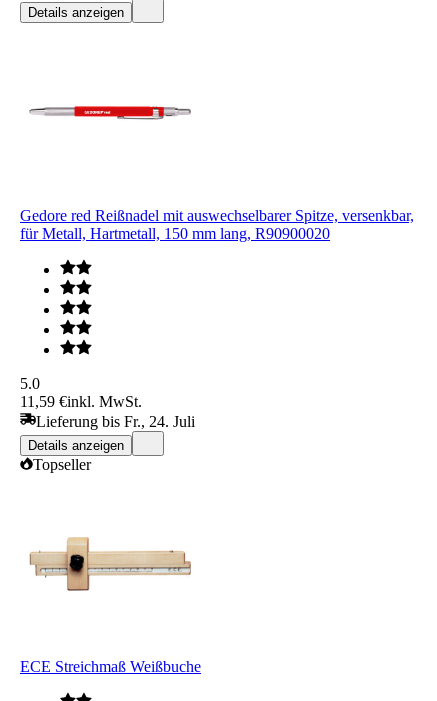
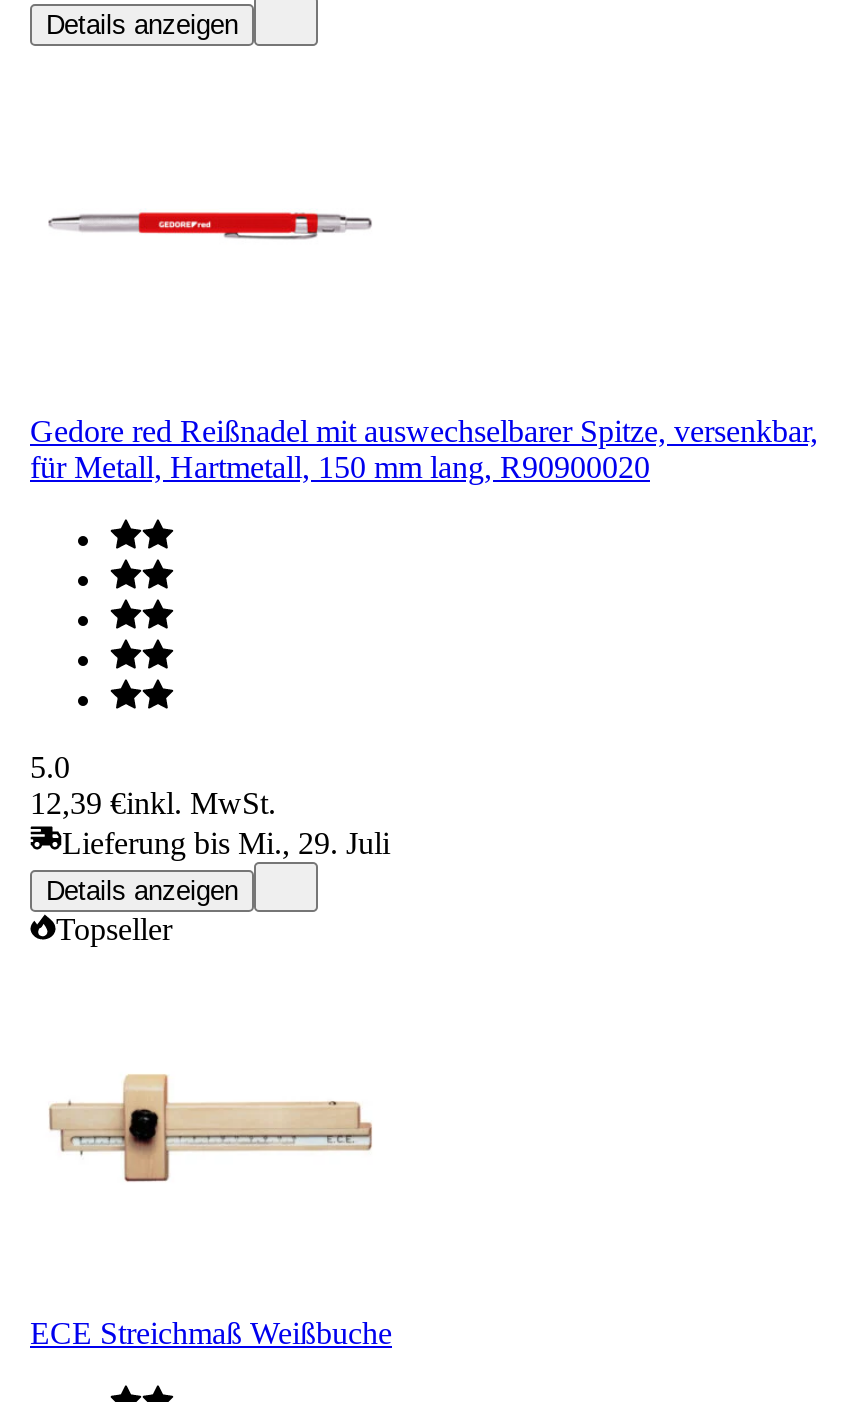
- 11,59 €inkl. MwSt.
+ 12,39 €inkl. MwSt.

- Lieferung bis Fr., 24. Juli
+ Lieferung bis Mi., 29. Juli
